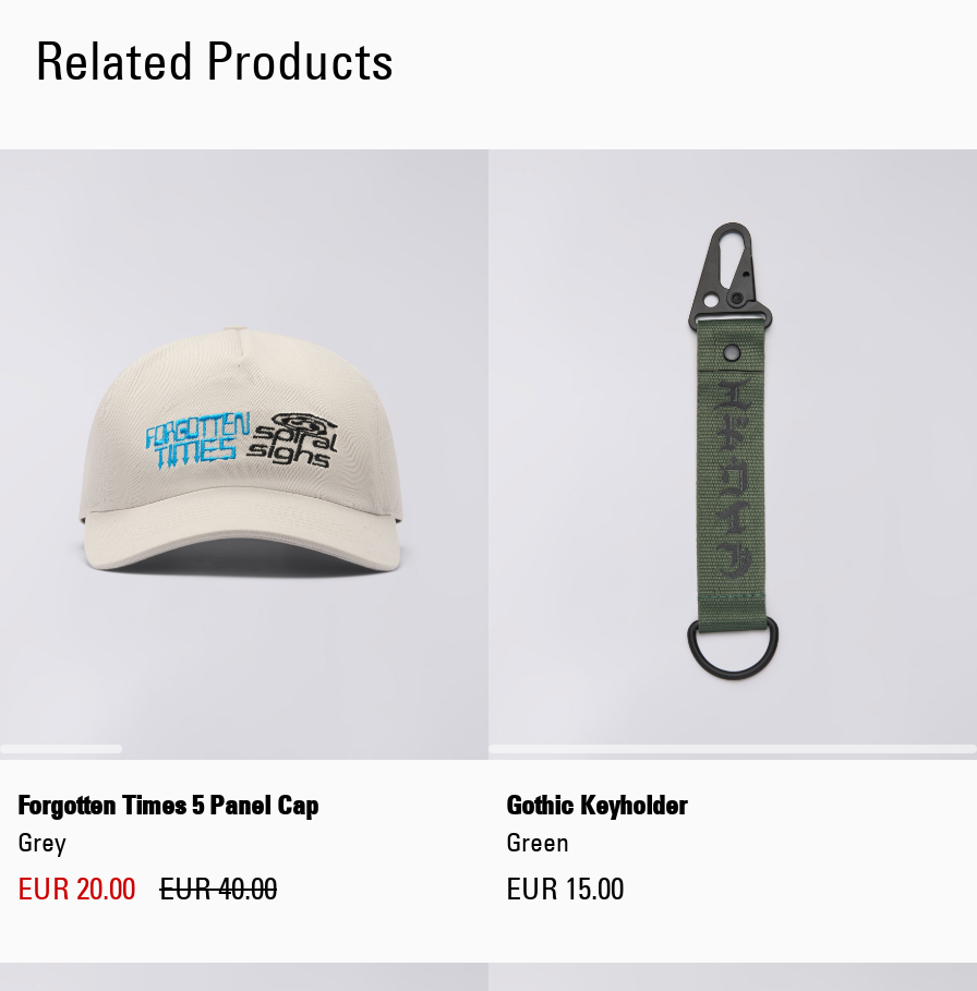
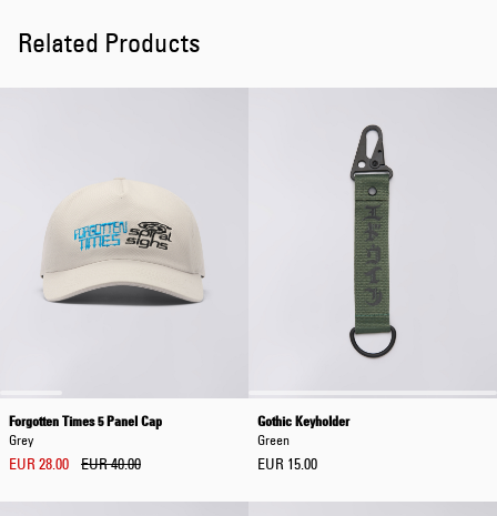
- EUR 20.00
+ EUR 28.00
